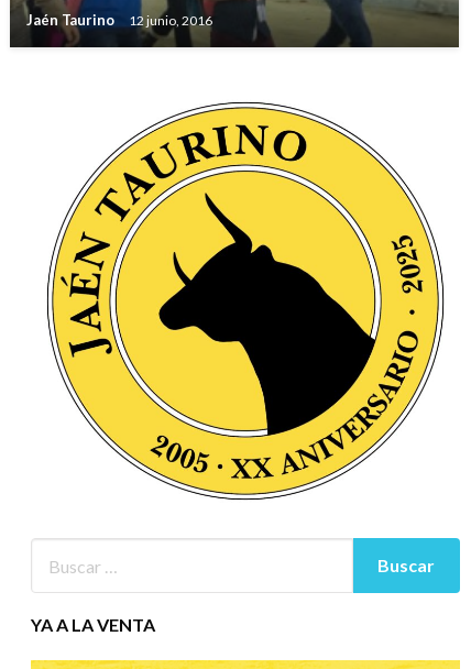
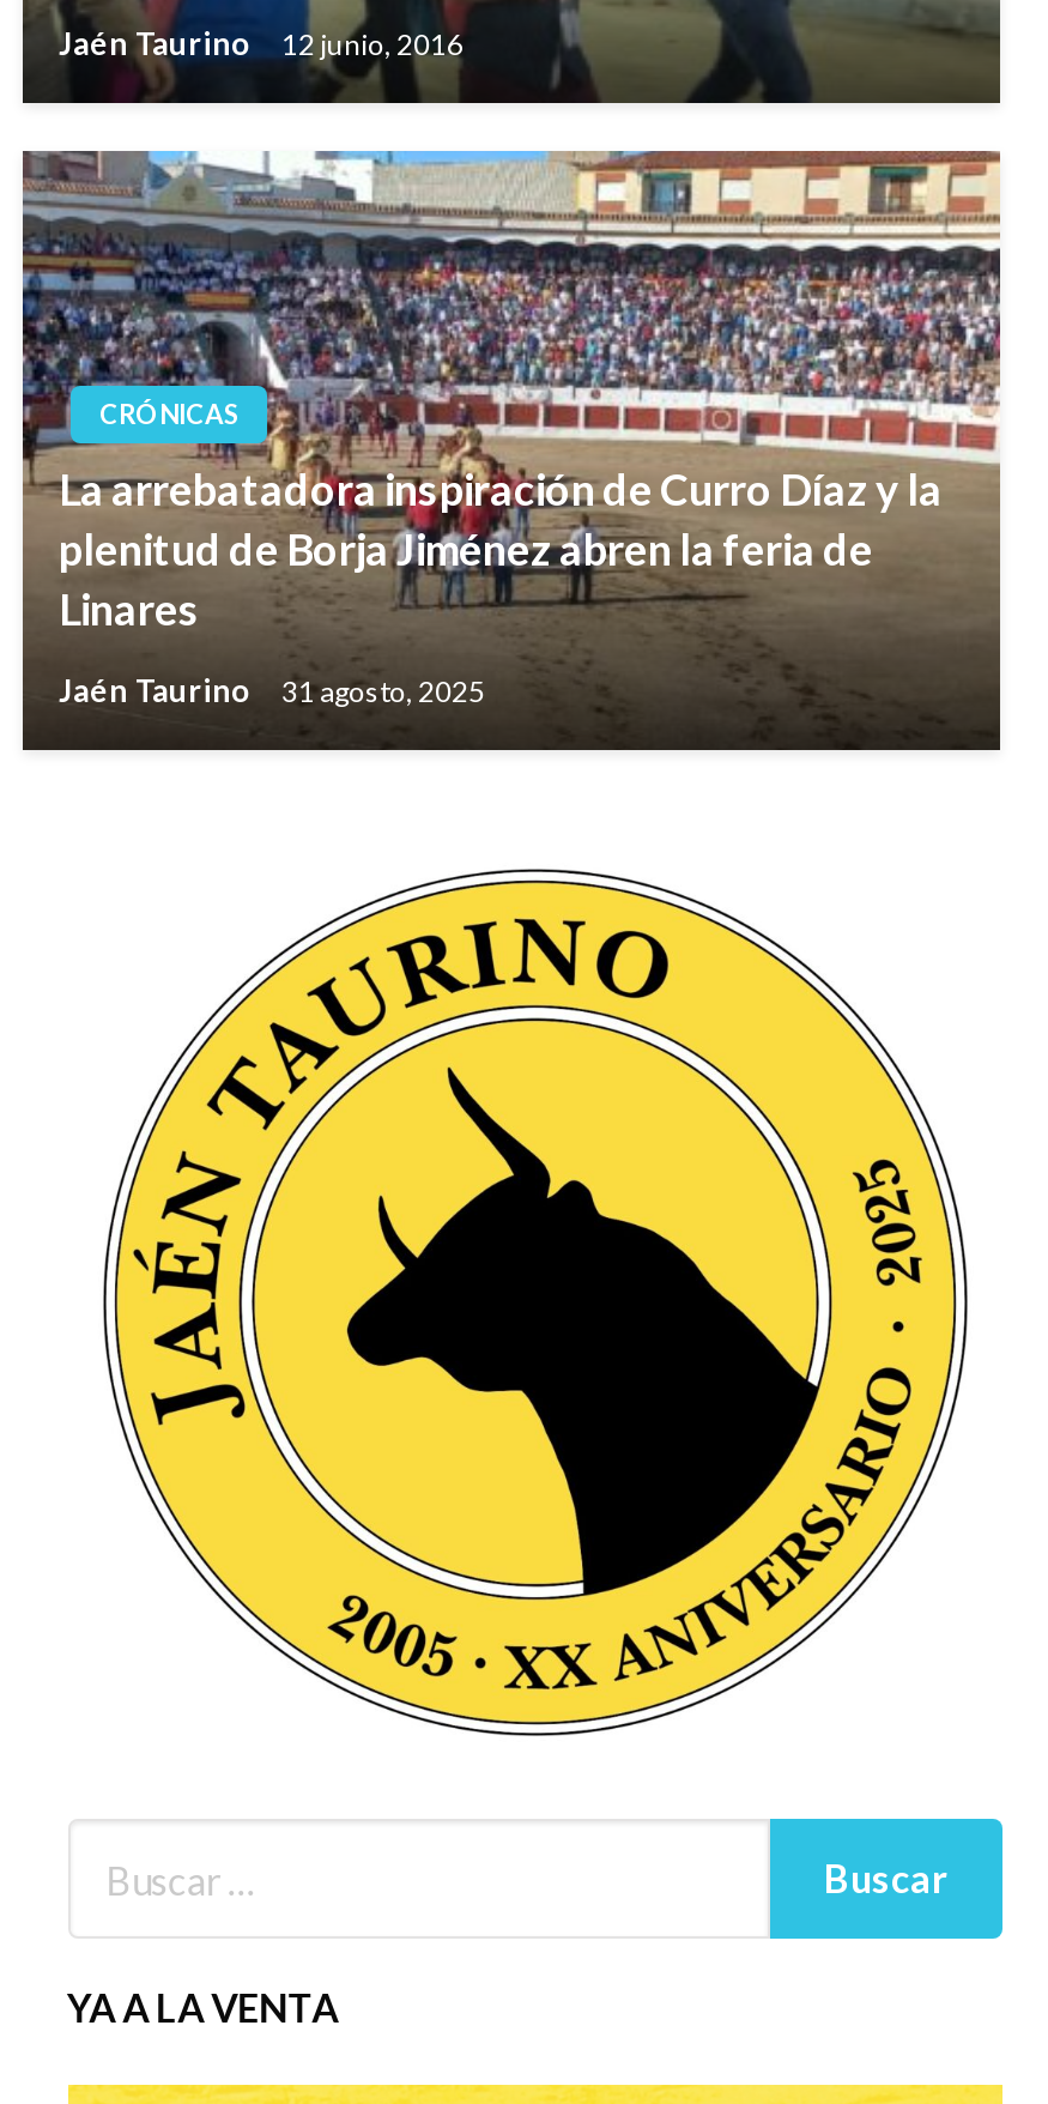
+ [image]
+ CRÓNICAS
+ La arrebatadora inspiración de Curro Díaz y la
+ plenitud de Borja Jiménez abren la feria de
+ Linares
+ Jaén Taurino
+ 31 agosto, 2025
